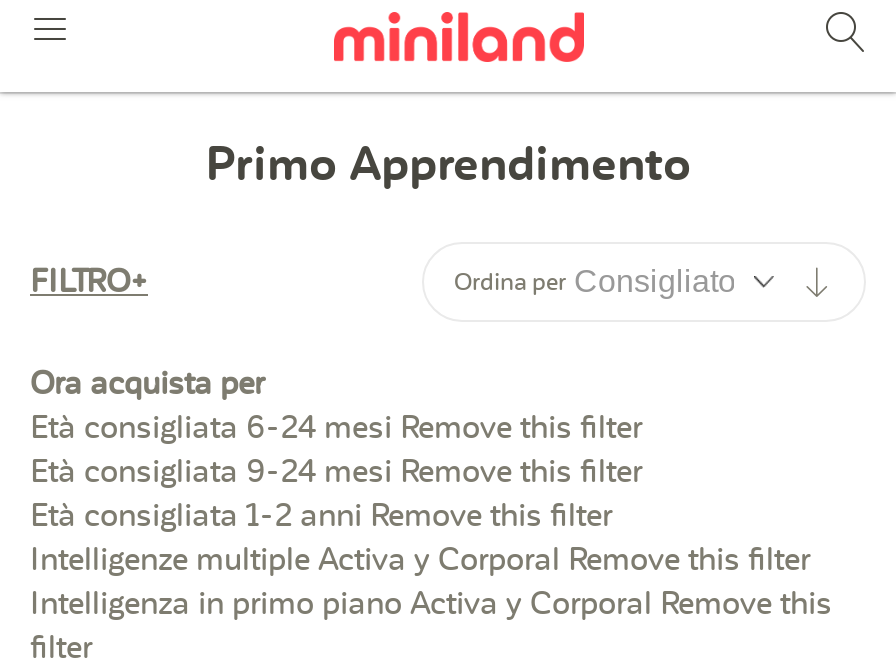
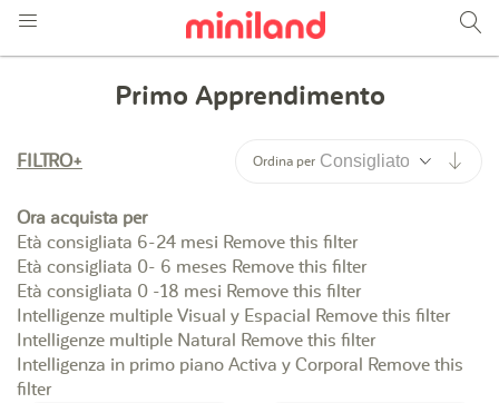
- Età consigliata 9-24 mesi Remove this filter
- Età consigliata 1-2 anni Remove this filter
- Intelligenze multiple Activa y Corporal Remove this filter
+ Età consigliata 0- 6 meses Remove this filter
+ Età consigliata 0 -18 mesi Remove this filter
+ Intelligenze multiple Visual y Espacial Remove this filter
+ Intelligenze multiple Natural Remove this filter
